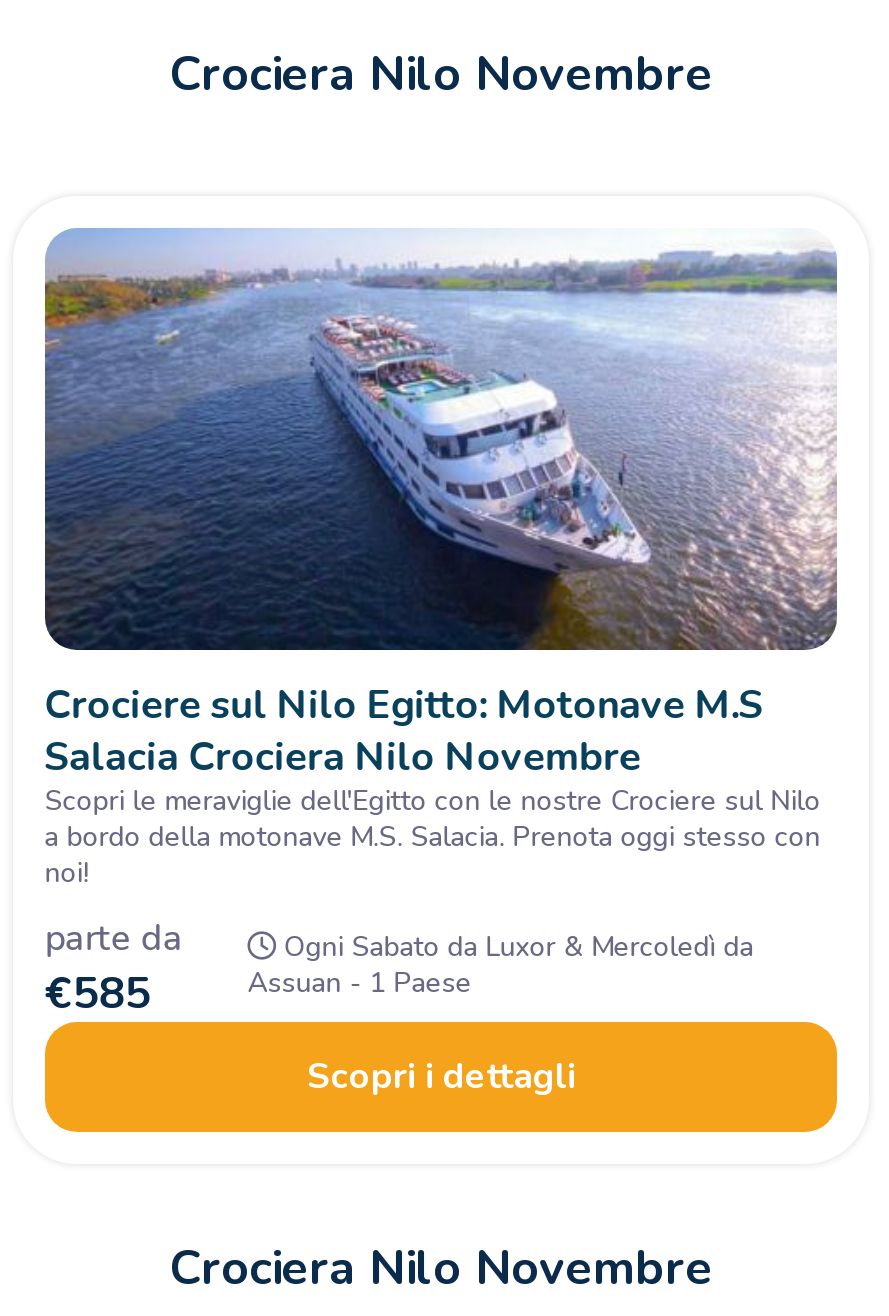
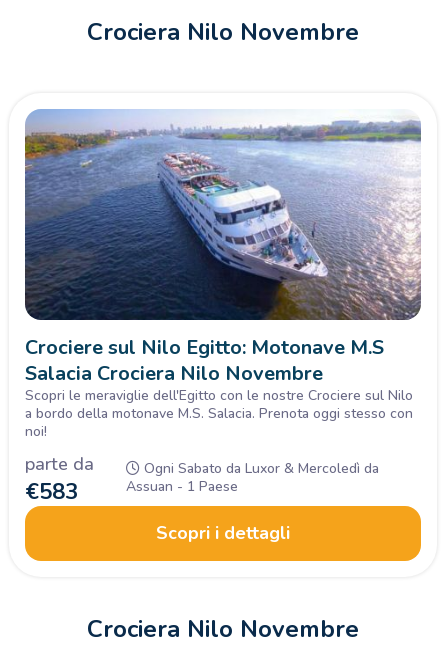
- €585
+ €583
